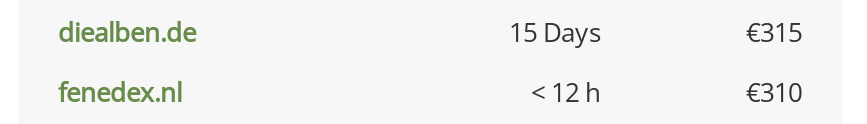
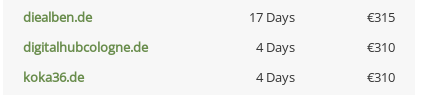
- 15 Days
+ 17 Days

- fenedex.nl
- < 12 h
+ digitalhubcologne.de
+ 4 Days
+ €310
+ koka36.de
+ 4 Days
